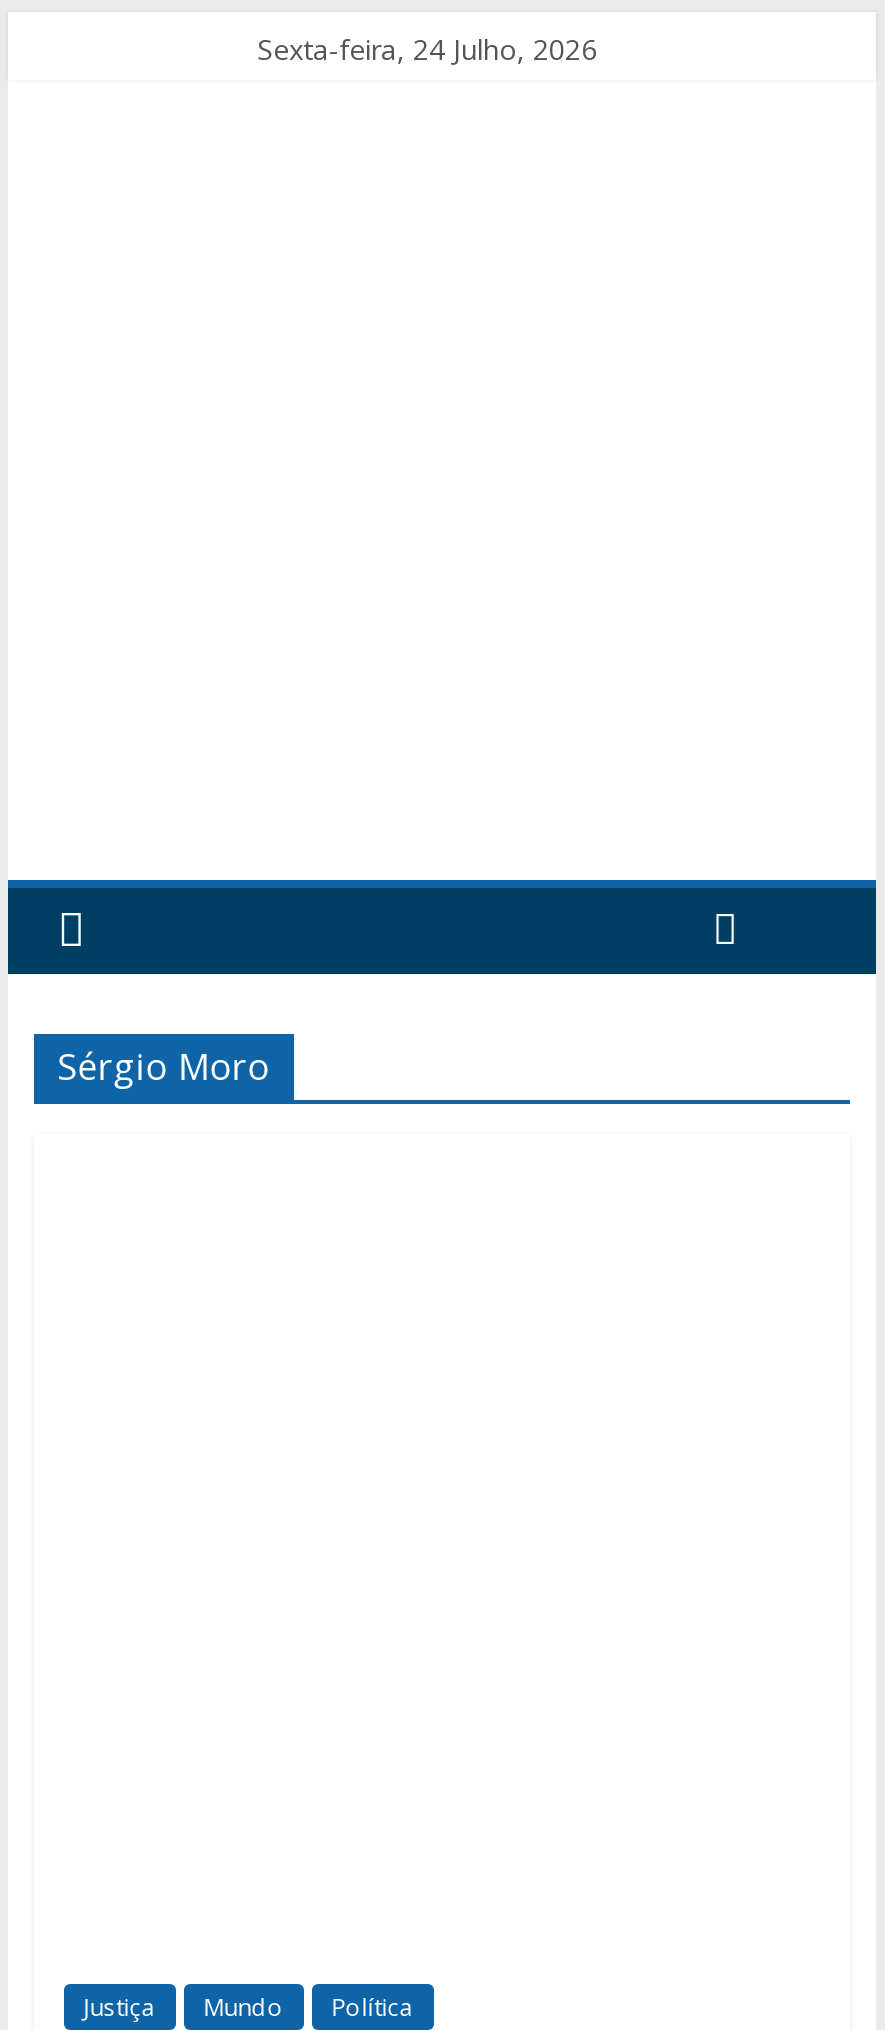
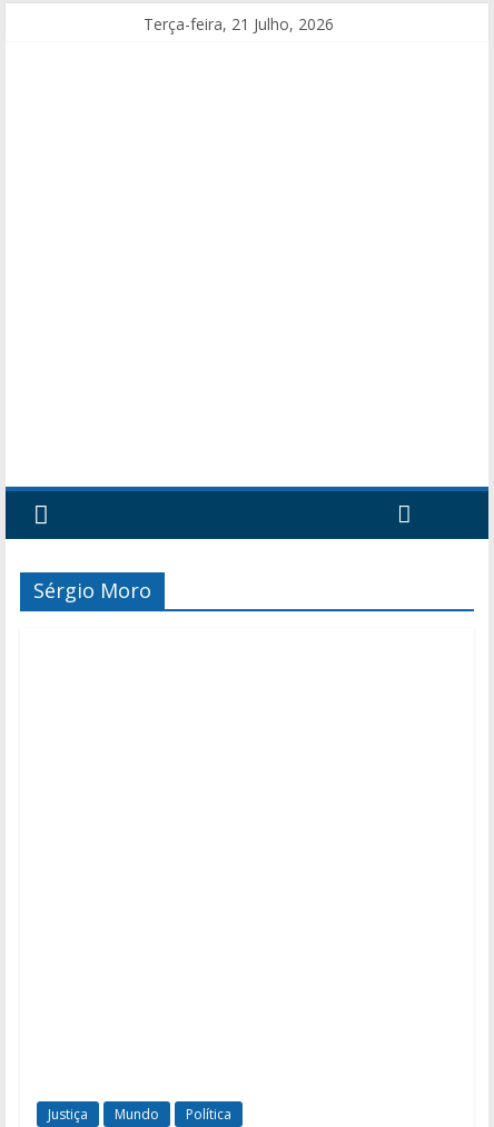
- Sexta-feira, 24 Julho, 2026
+ Terça-feira, 21 Julho, 2026
